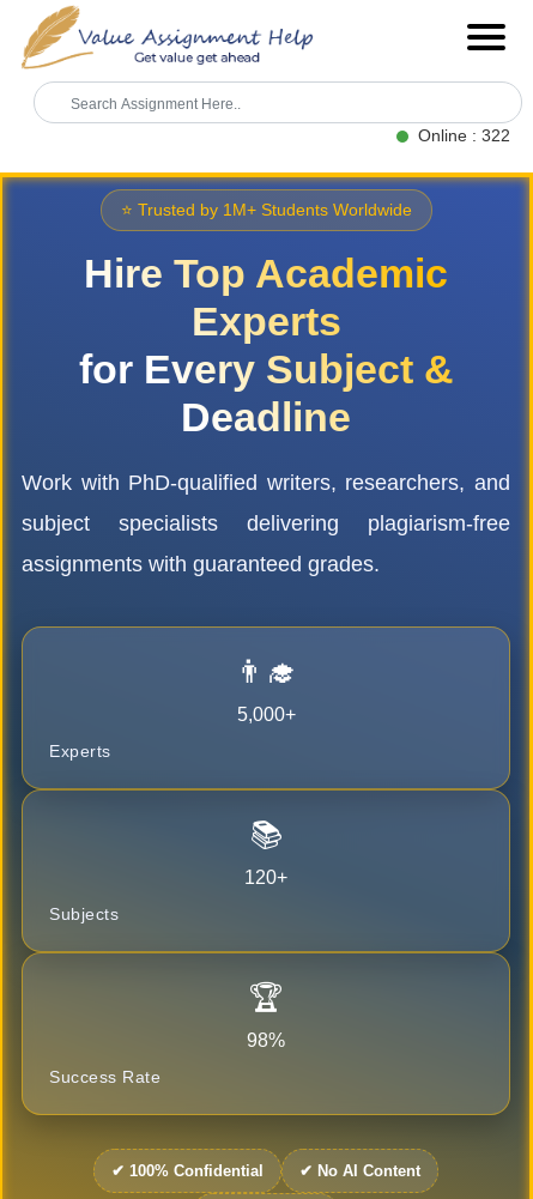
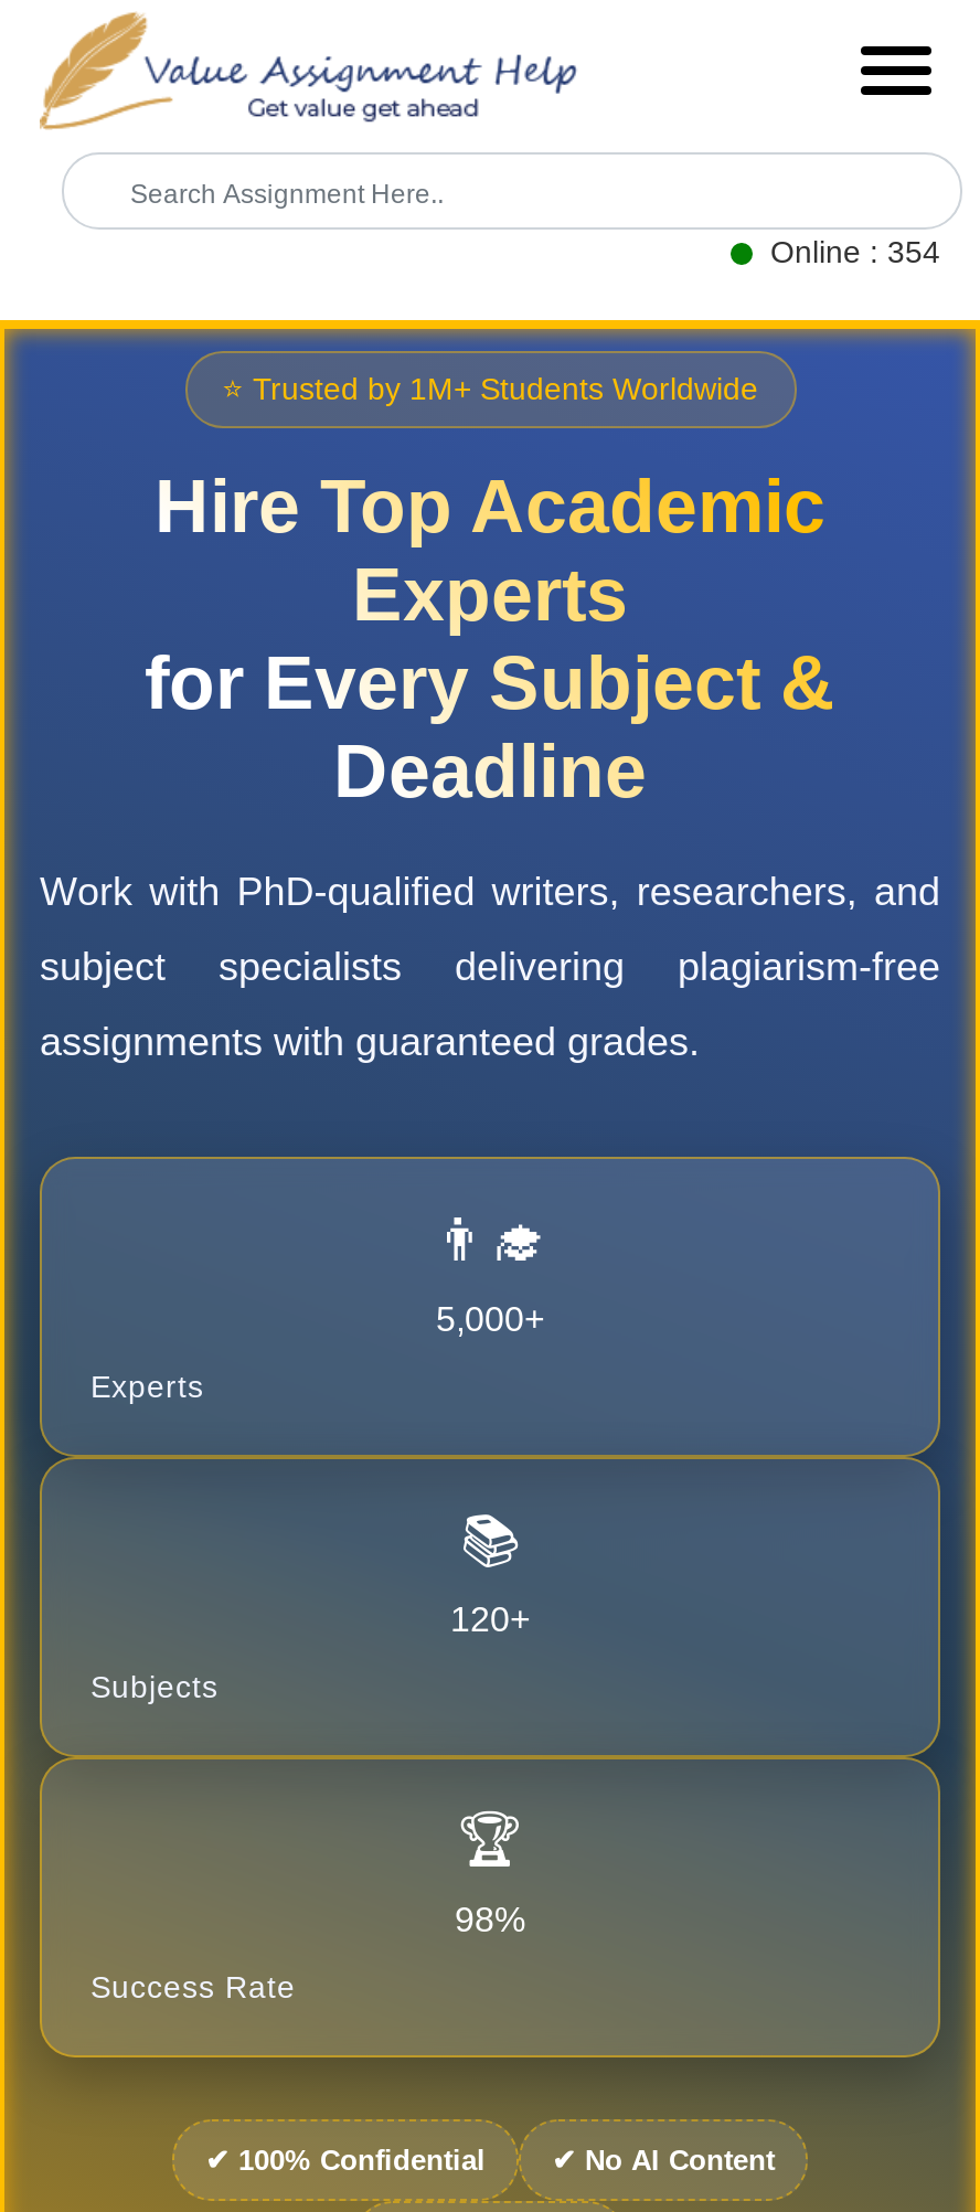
- Online : 322
+ Online : 354
